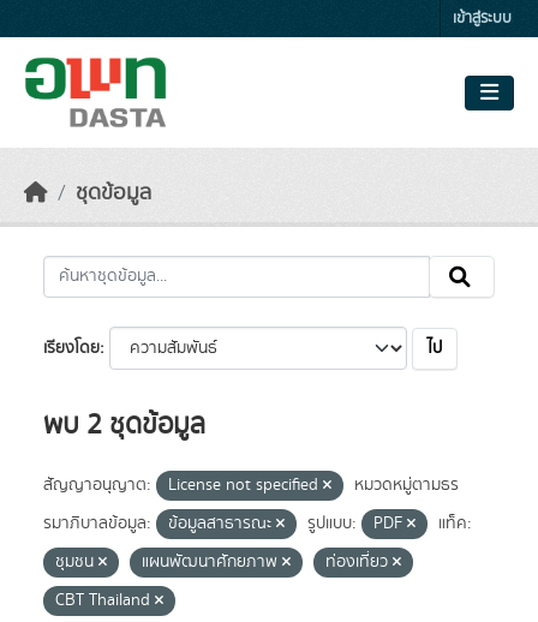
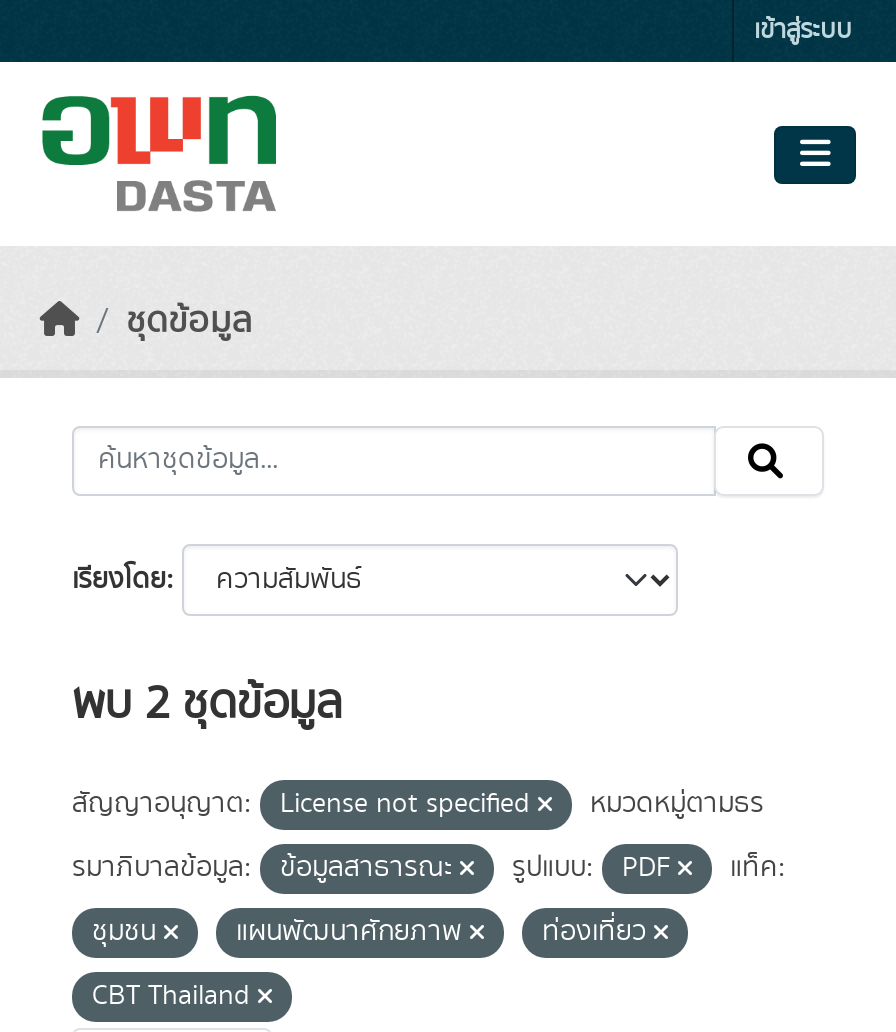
- ไป
